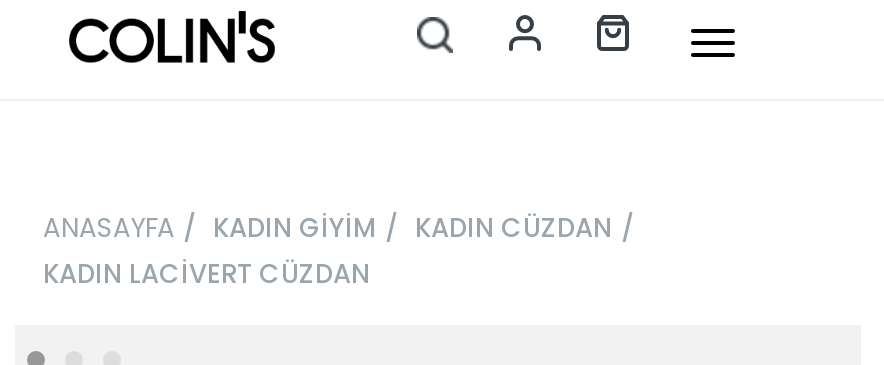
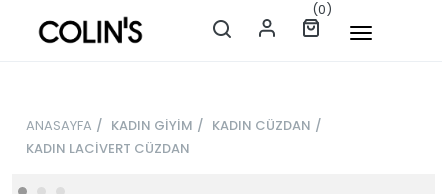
+ (0)
